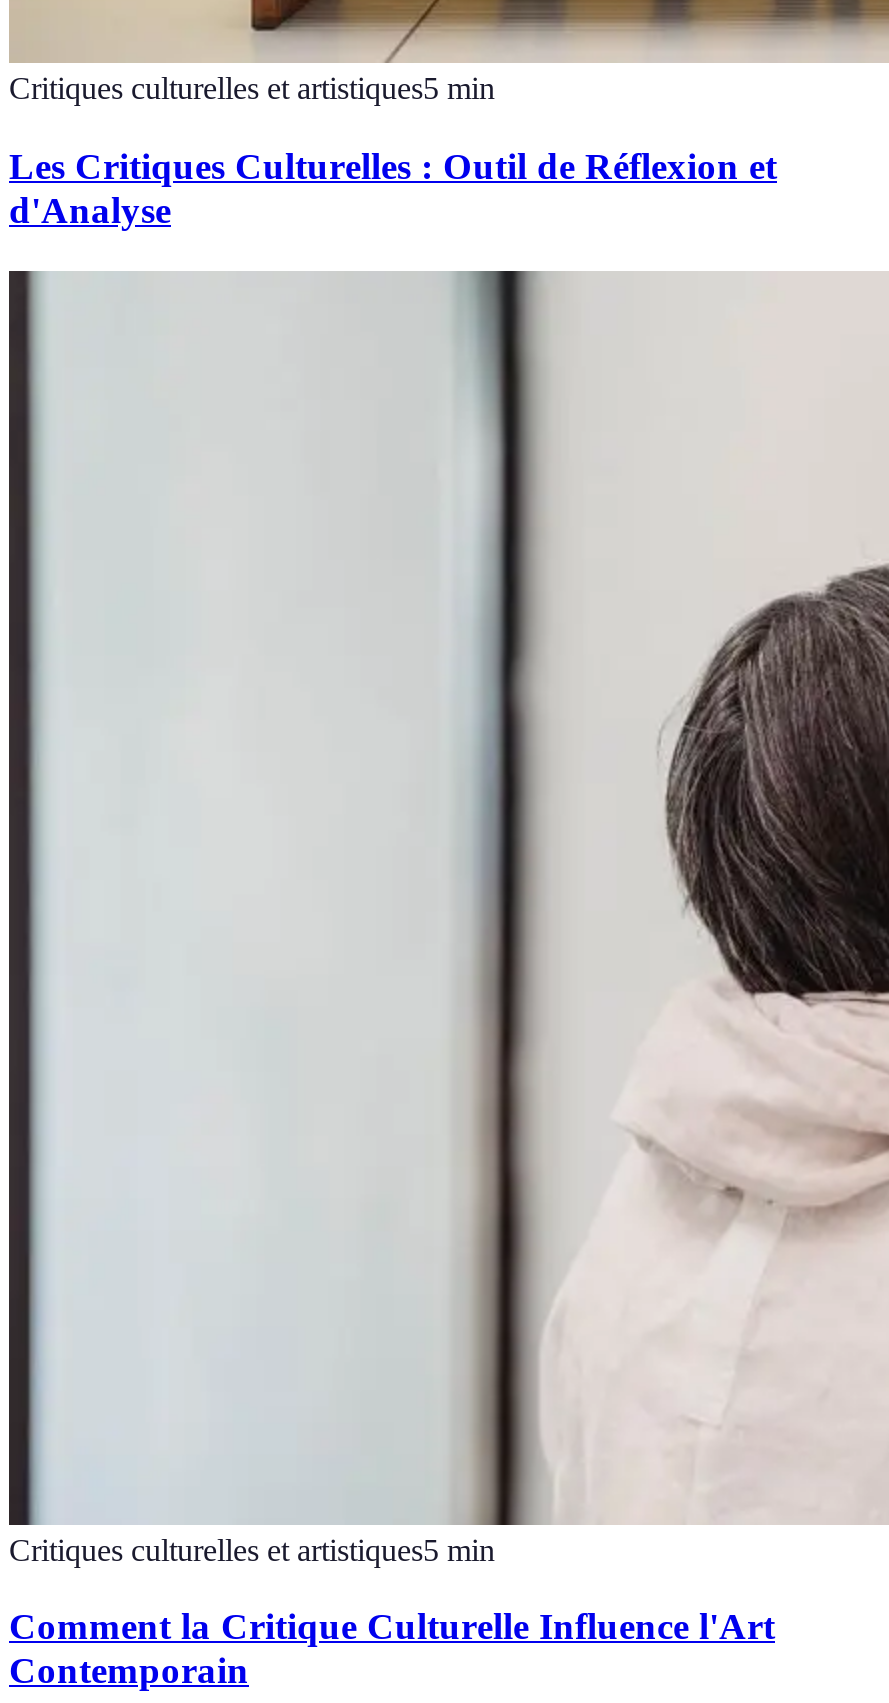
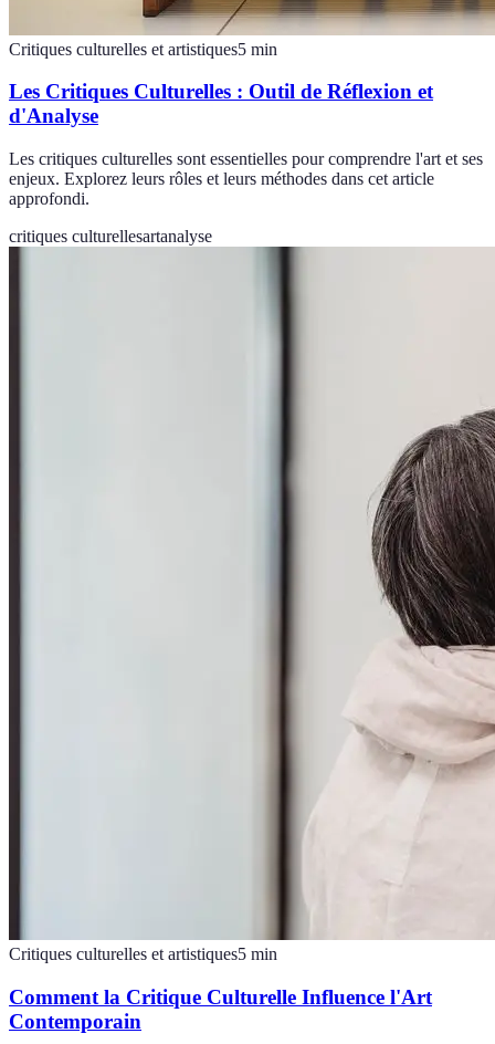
+ Les critiques culturelles sont essentielles pour comprendre l'art et ses
+ enjeux. Explorez leurs rôles et leurs méthodes dans cet article
+ approfondi.
+ critiques culturellesartanalyse
